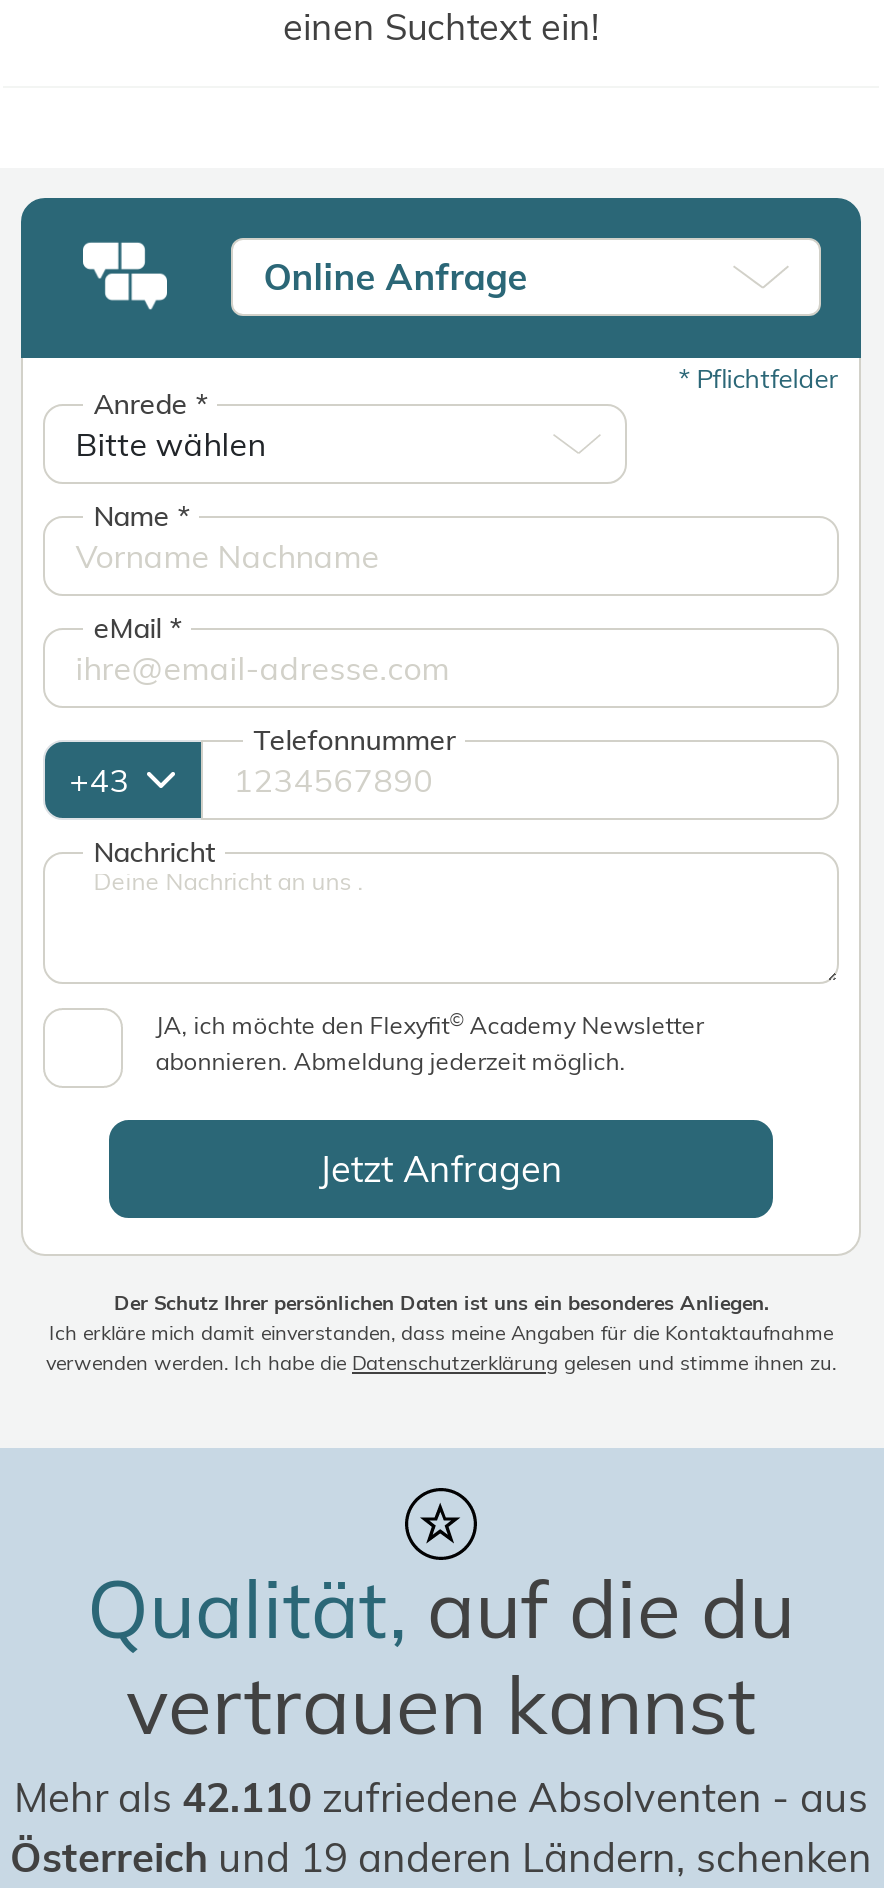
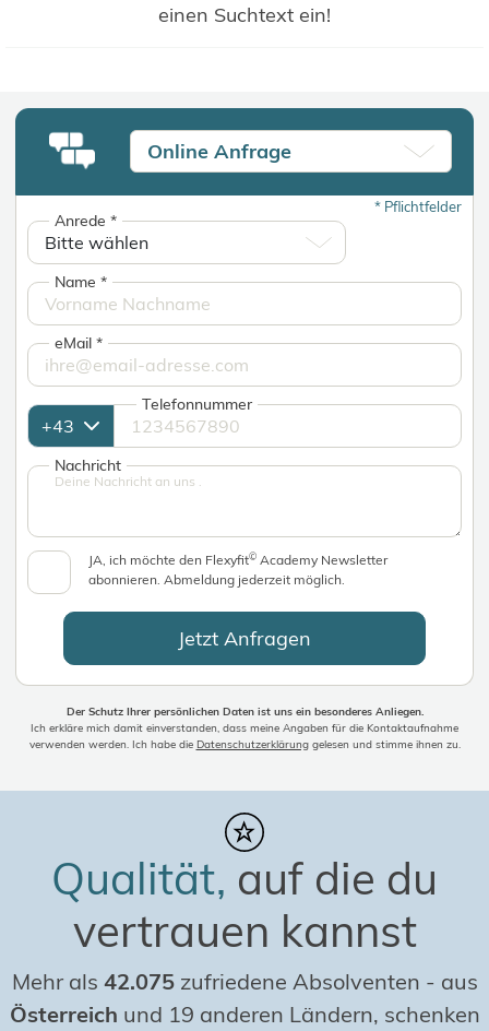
- Mehr als 42.110 zufriedene Absolventen - aus
+ Mehr als 42.075 zufriedene Absolventen - aus
